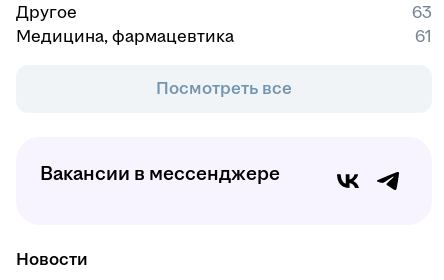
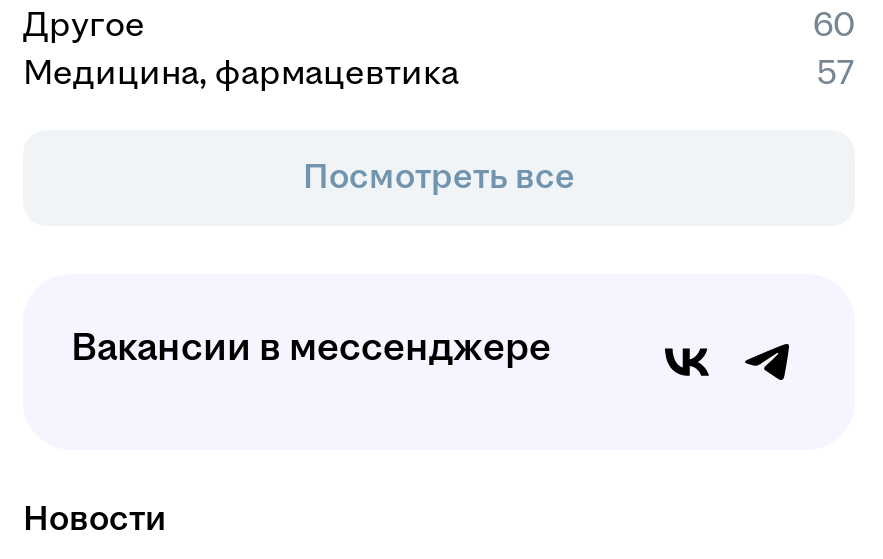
- 63
+ 60

- 61
+ 57
